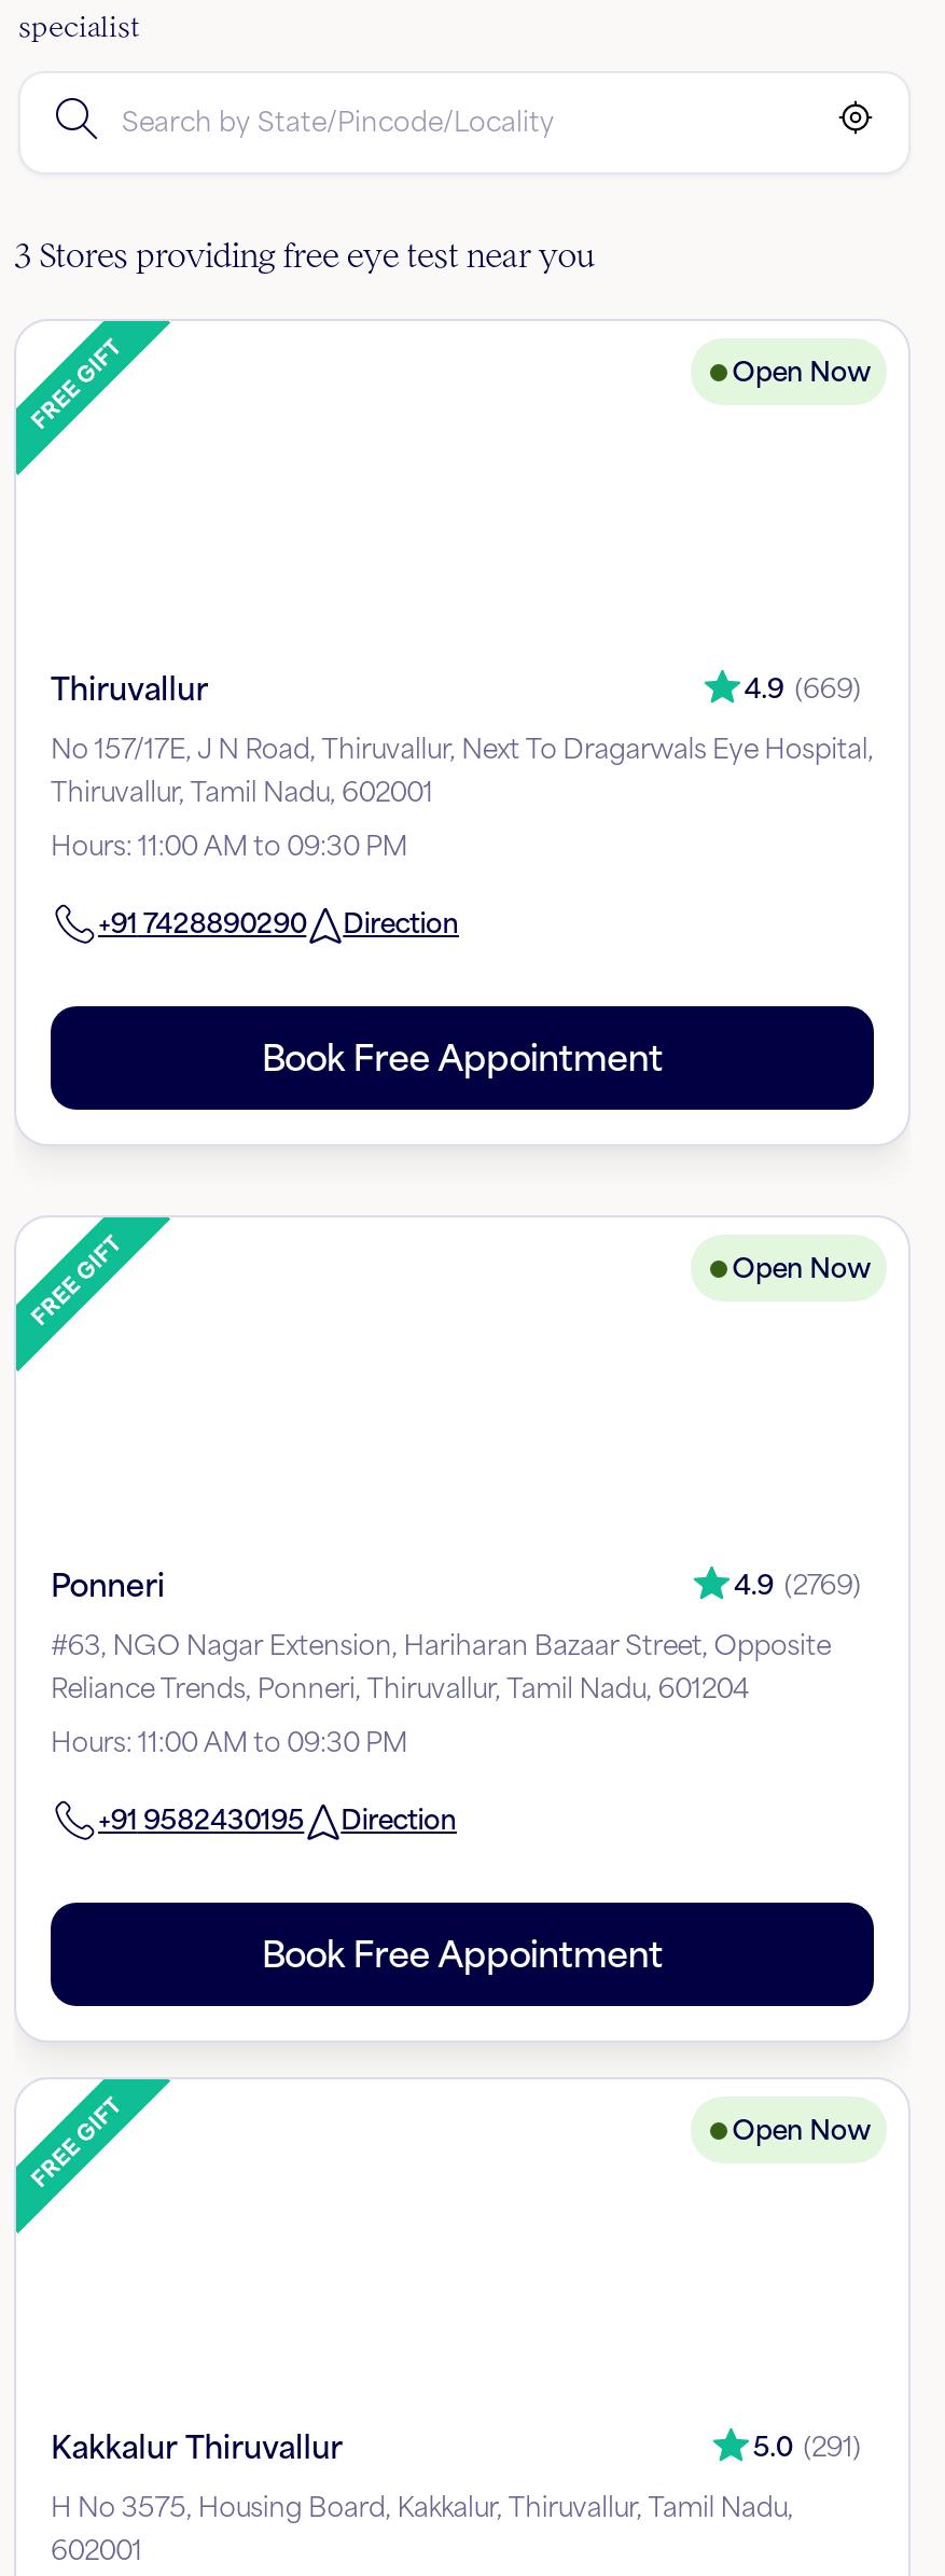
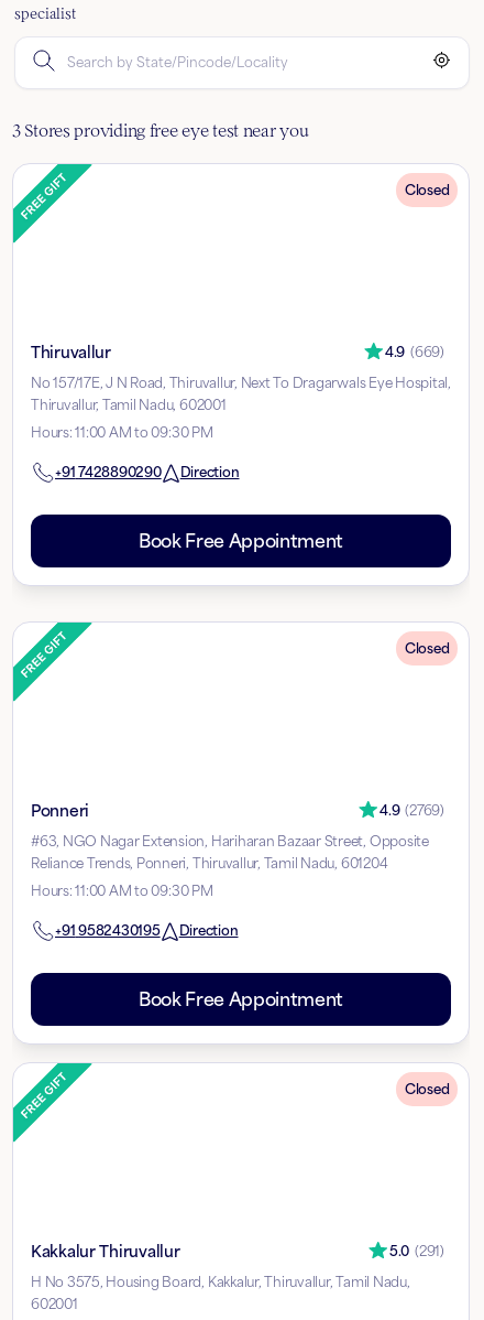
- Open Now
+ Closed

- Open Now
+ Closed

- Open Now
+ Closed
